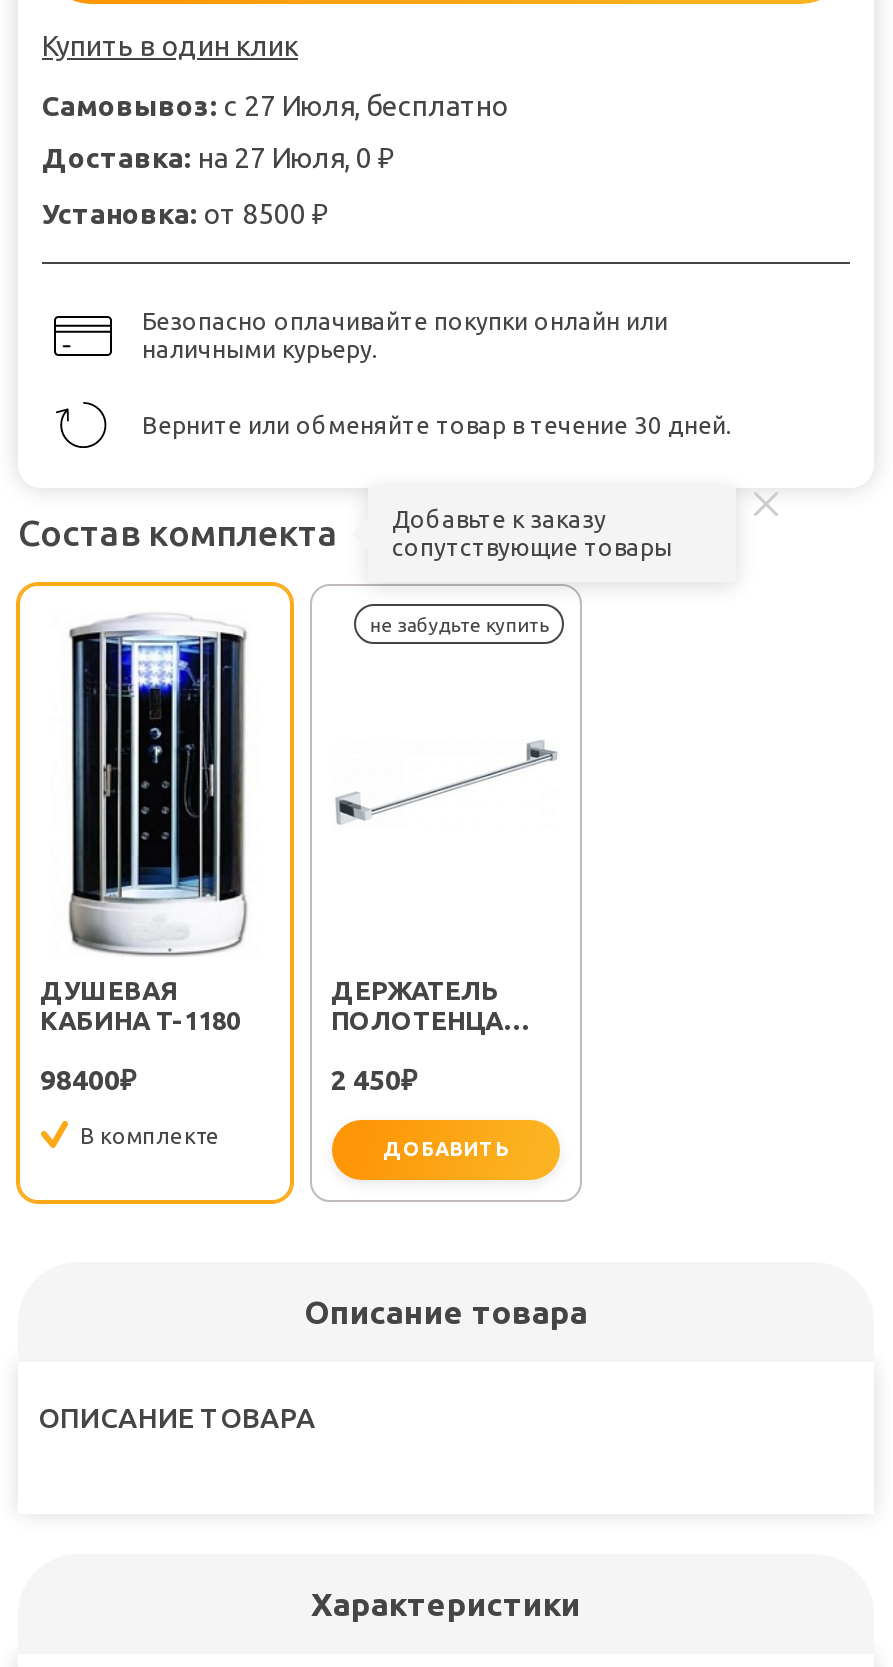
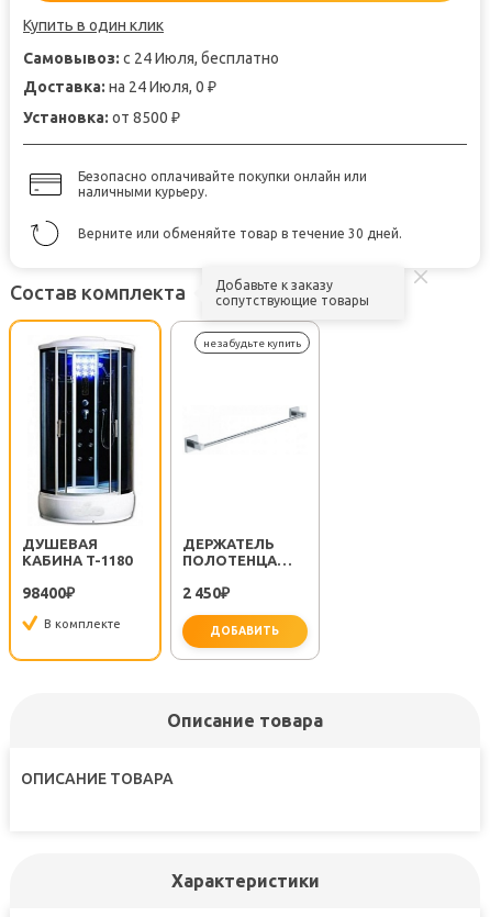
- Самовывоз: с 27 Июля, бесплатно
+ Самовывоз: с 24 Июля, бесплатно

- Доставка: на 27 Июля, 0 ₽
+ Доставка: на 24 Июля, 0 ₽
